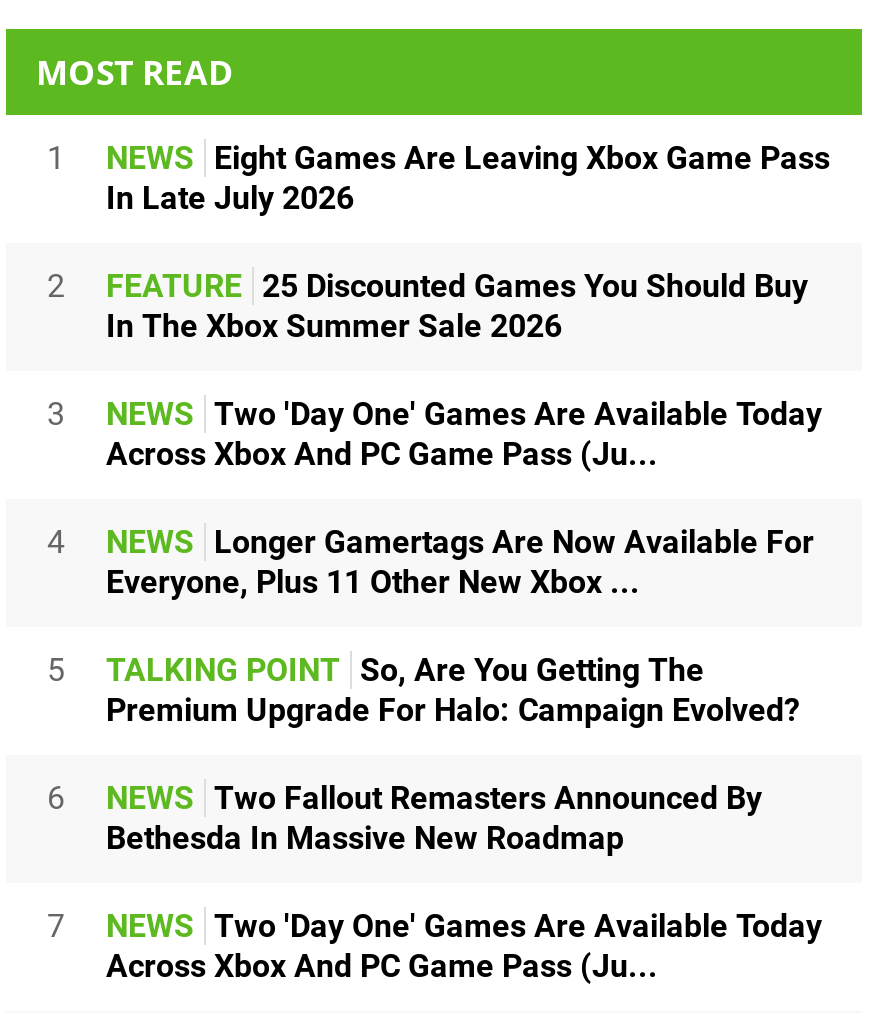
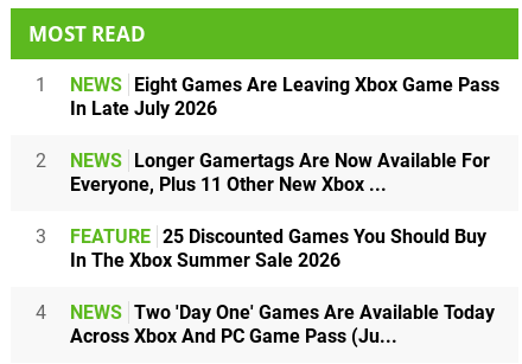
moved down: 3 | FEATURE 25 Discounted Games You Should Buy | In The Xbox Summer Sale 2026 | 4

- NEWS Two 'Day One' Games Are Available Today
- Across Xbox And PC Game Pass (Ju...

- 5
- TALKING POINT So, Are You Getting The
- Premium Upgrade For Halo: Campaign Evolved?
- 6
- NEWS Two Fallout Remasters Announced By
- Bethesda In Massive New Roadmap
- 7
